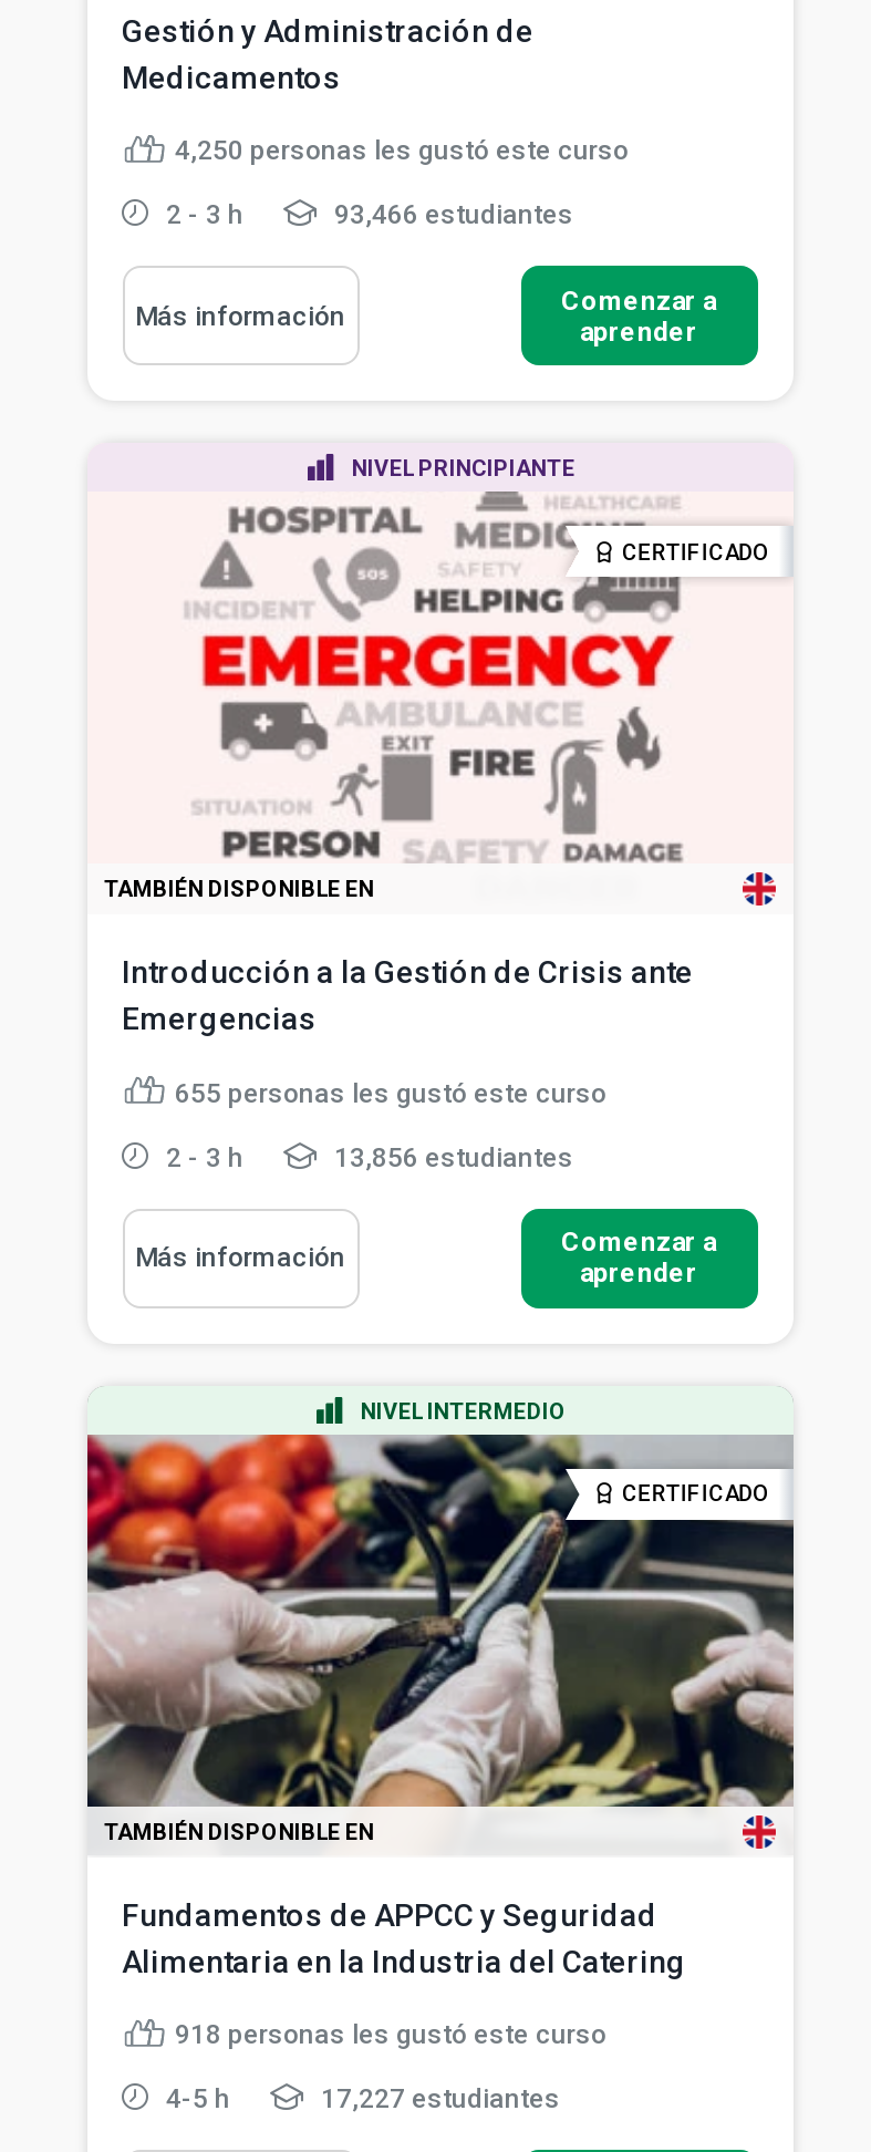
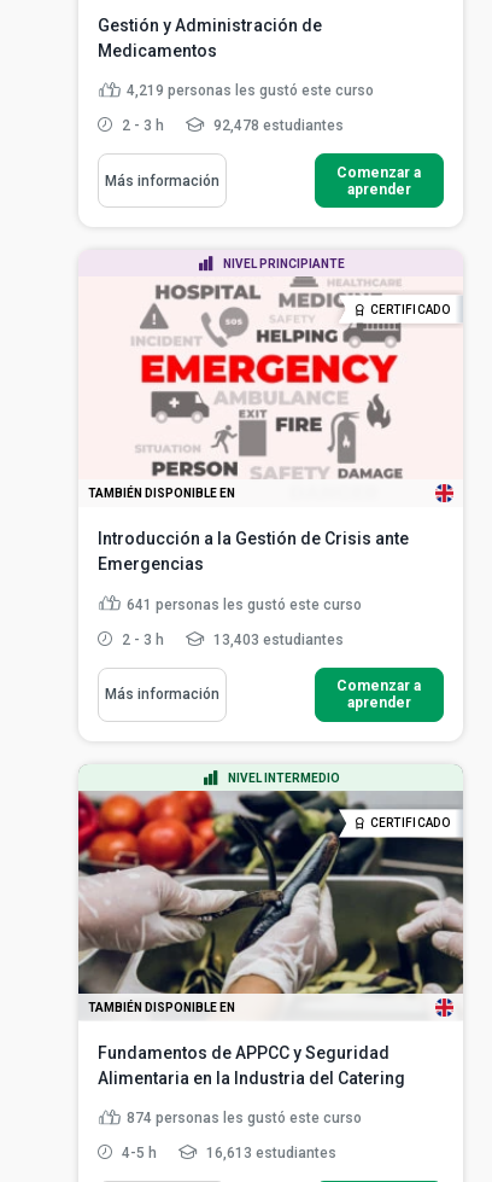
- 4,250 personas les gustó este curso
+ 4,219 personas les gustó este curso

- 93,466 estudiantes
+ 92,478 estudiantes

- 655 personas les gustó este curso
+ 641 personas les gustó este curso

- 13,856 estudiantes
+ 13,403 estudiantes

- 918 personas les gustó este curso
+ 874 personas les gustó este curso

- 17,227 estudiantes
+ 16,613 estudiantes
